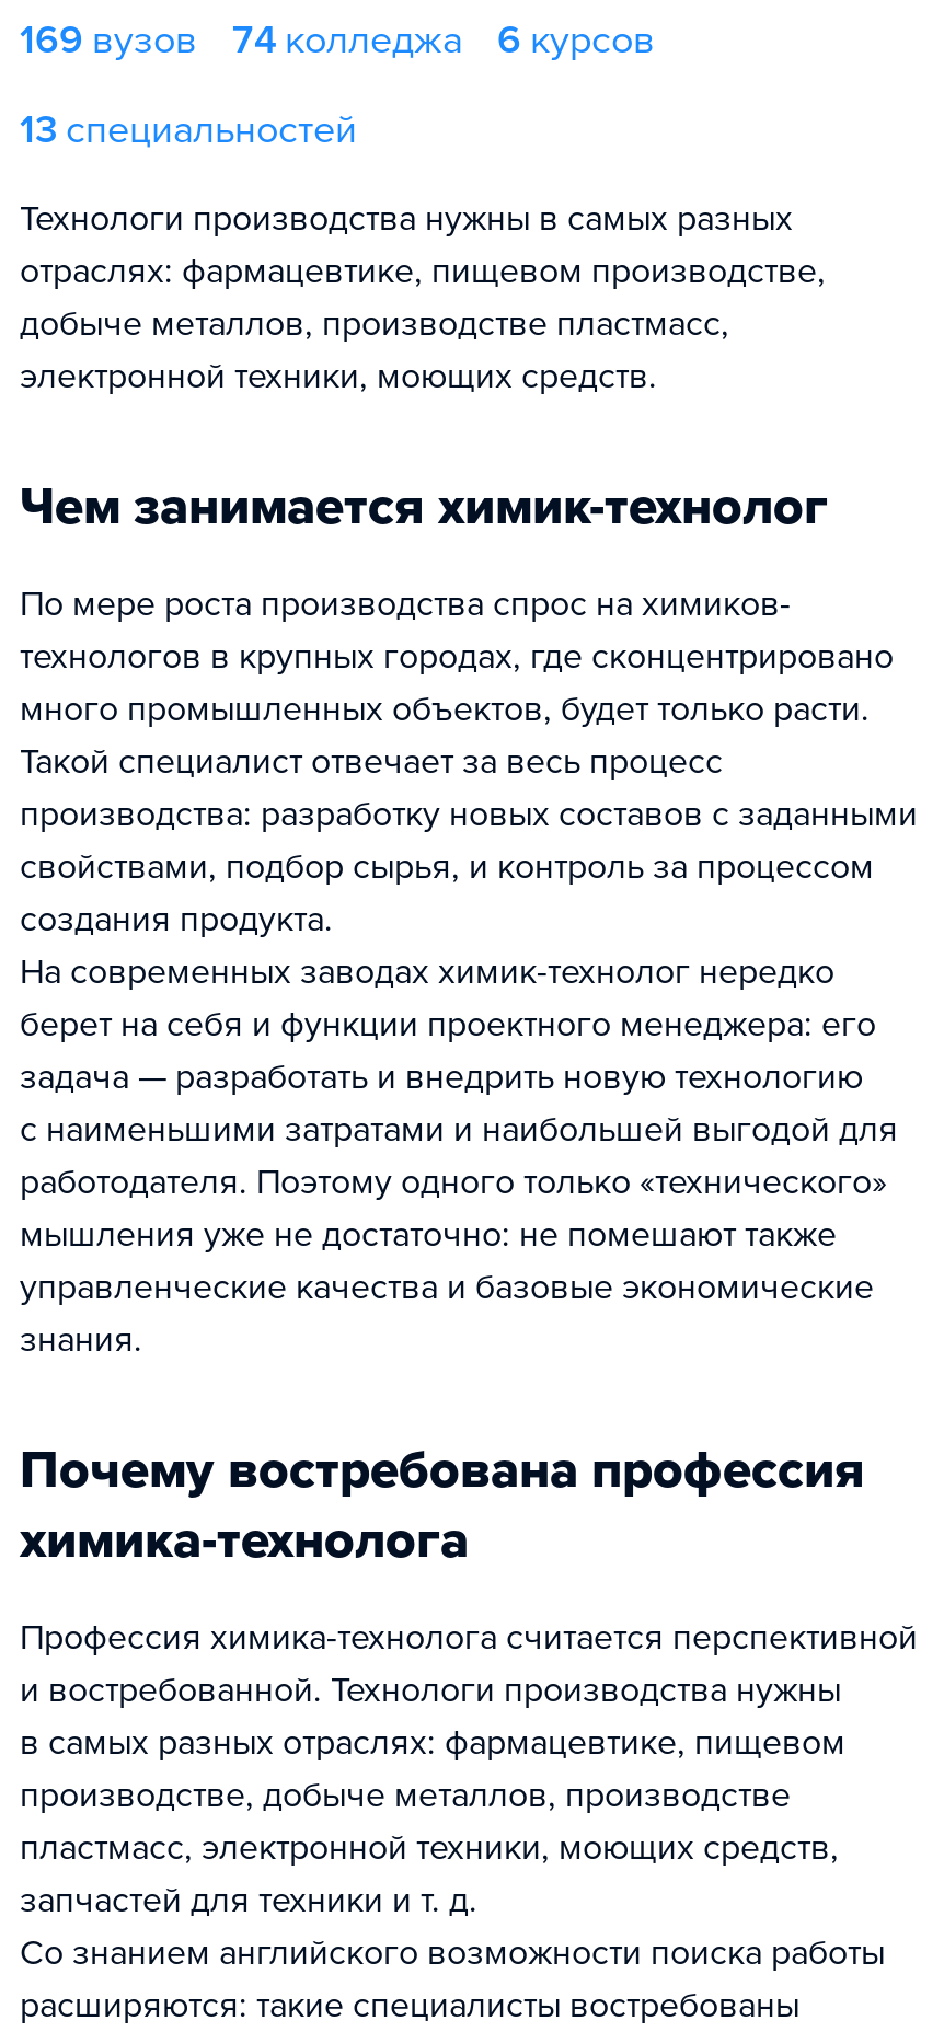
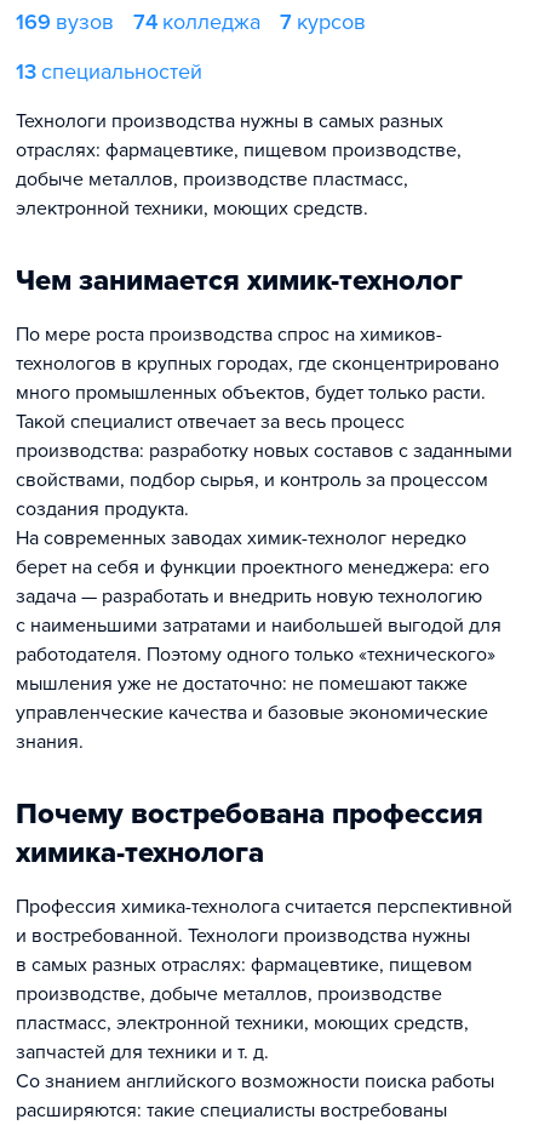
- 169 вузов 74 колледжа 6 курсов
+ 169 вузов 74 колледжа 7 курсов
